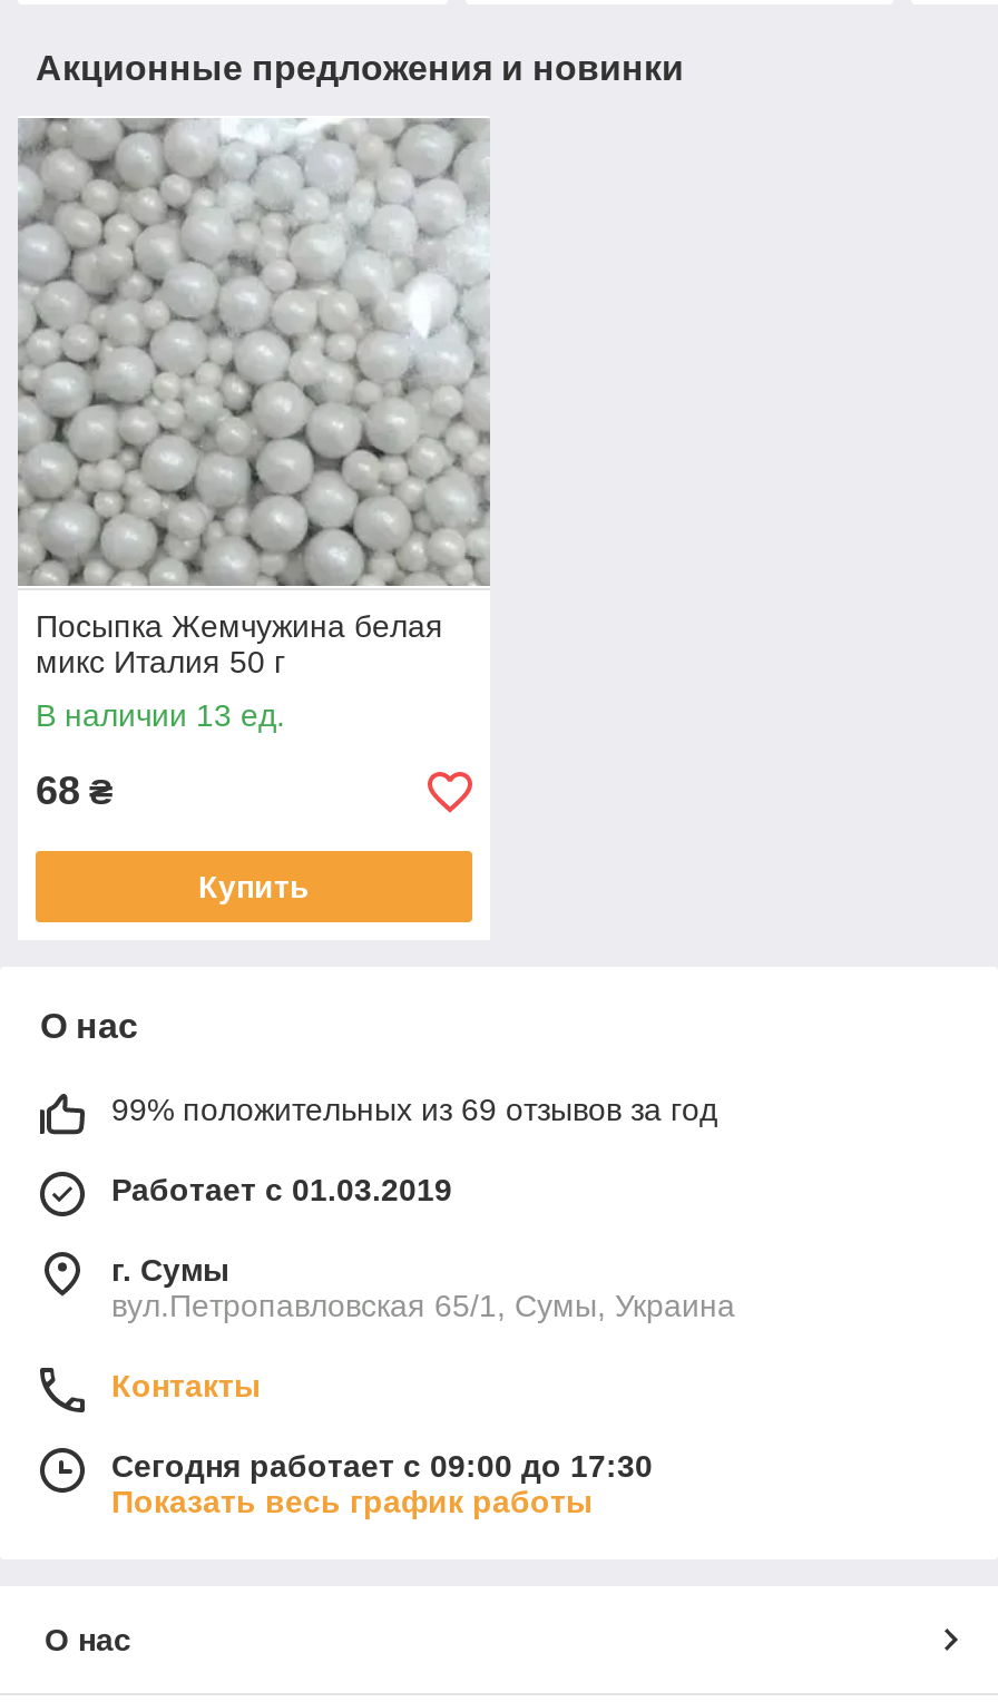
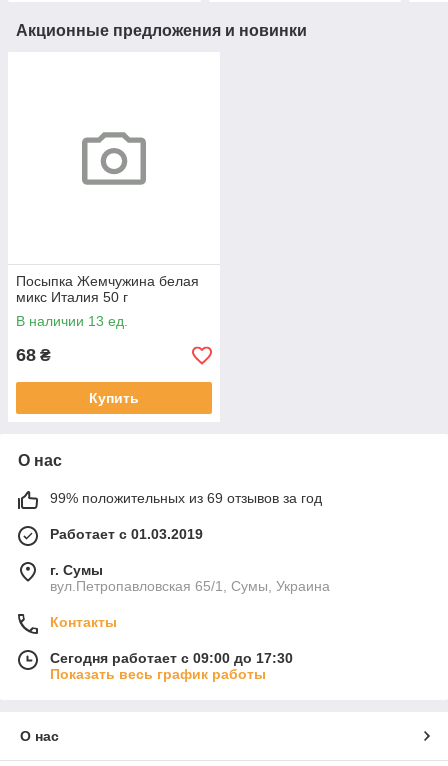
- [image]
